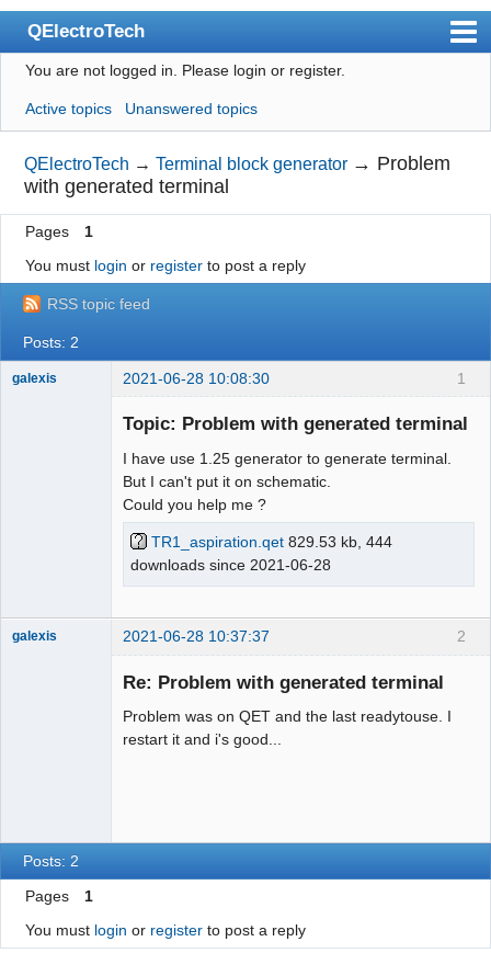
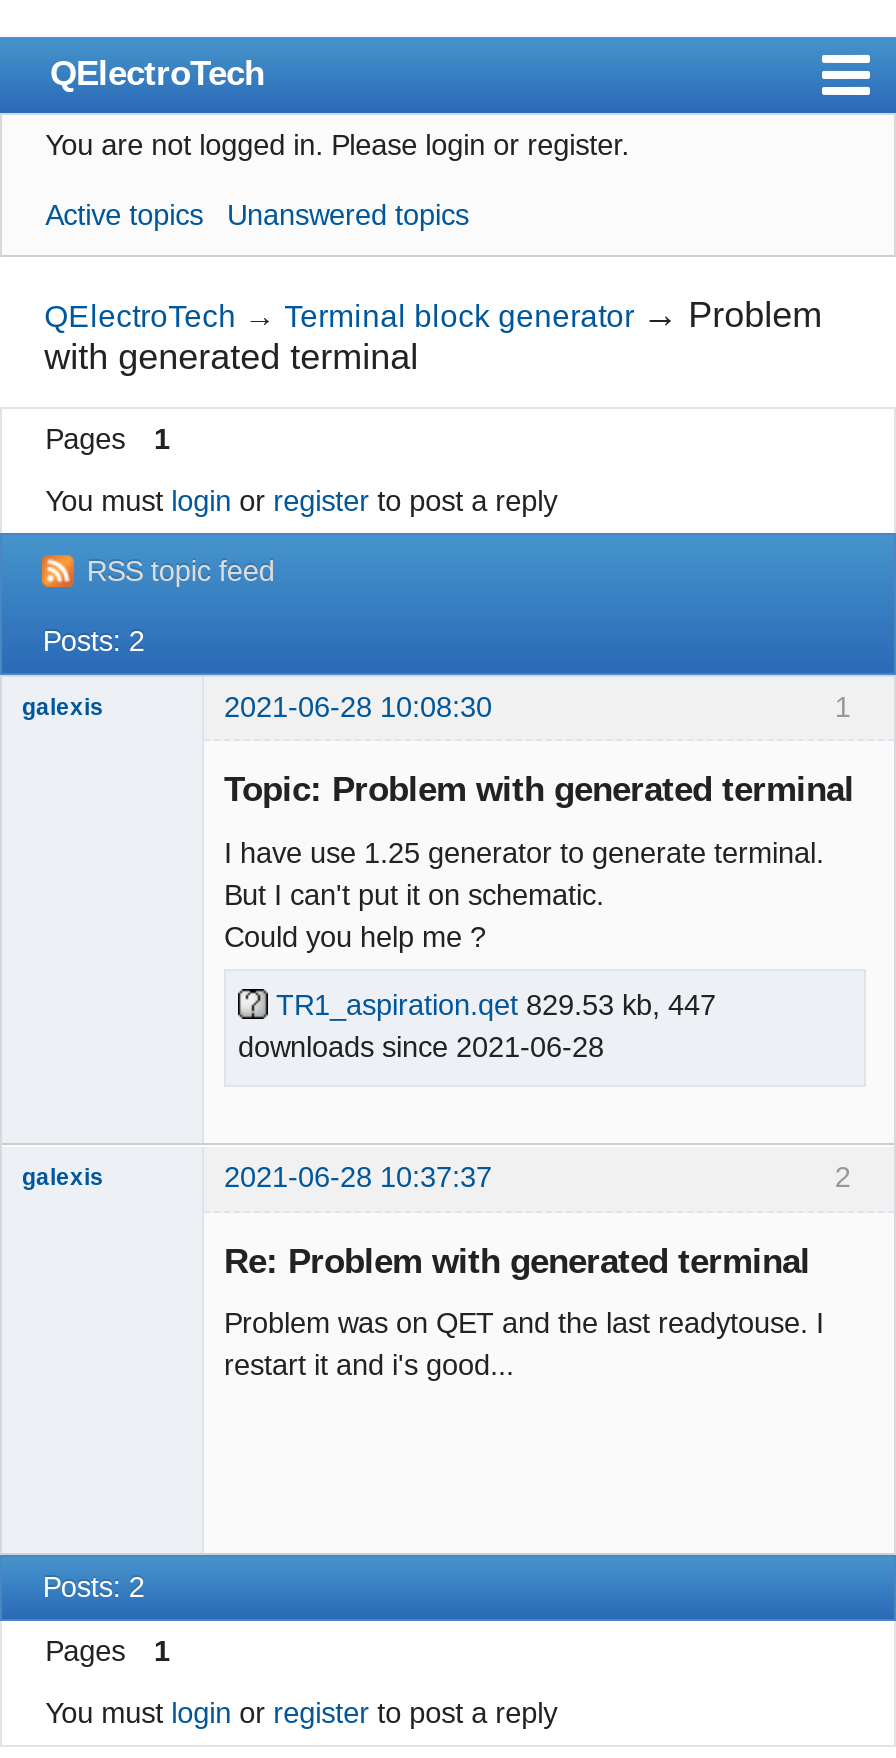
- TR1_aspiration.qet 829.53 kb, 444
+ TR1_aspiration.qet 829.53 kb, 447
